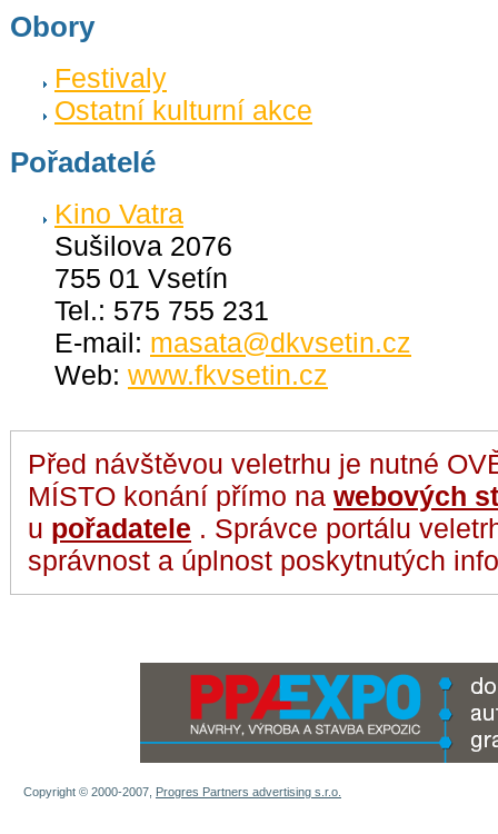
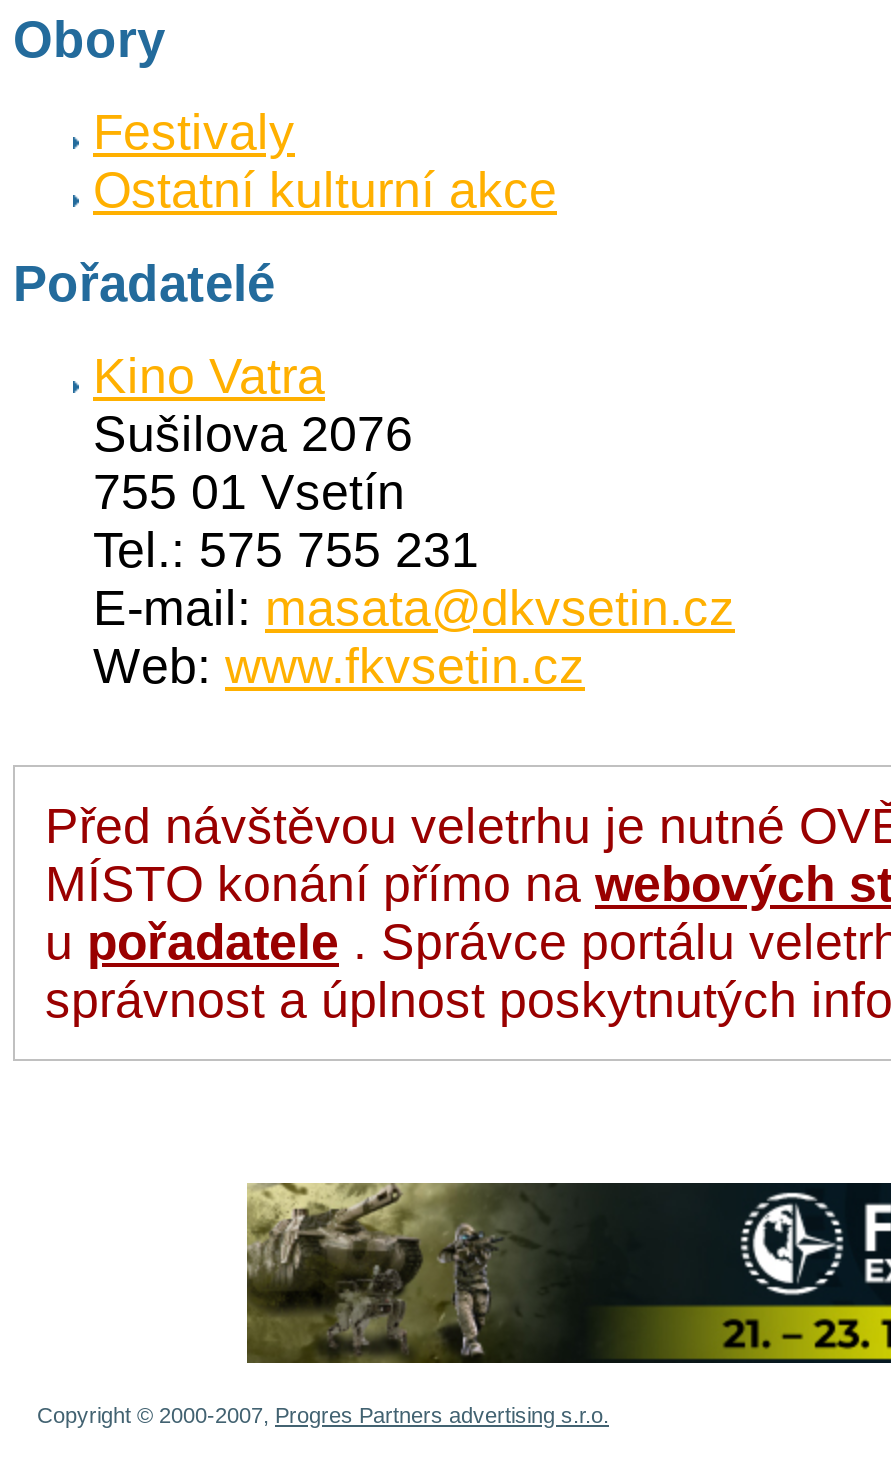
- [image]
+ [image]
